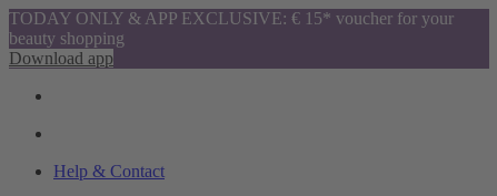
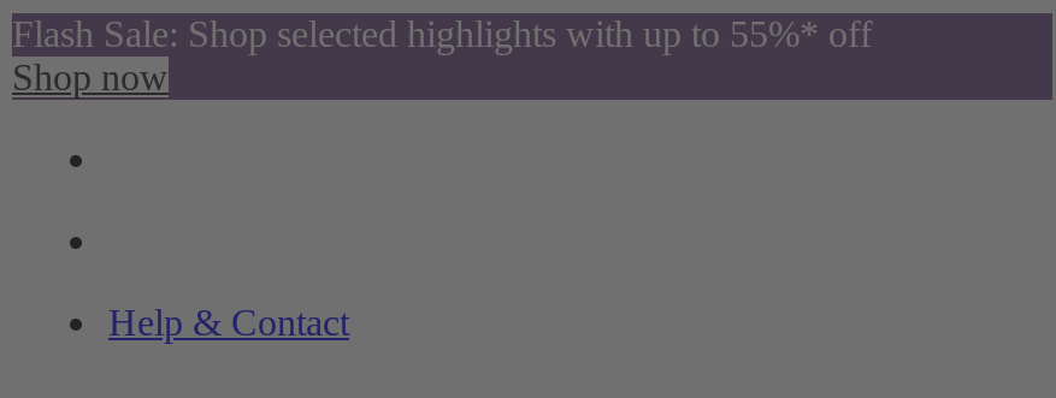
- TODAY ONLY & APP EXCLUSIVE: € 15* voucher for your
- beauty shopping
- Download app
+ Flash Sale: Shop selected highlights with up to 55%* off
+ Shop now
